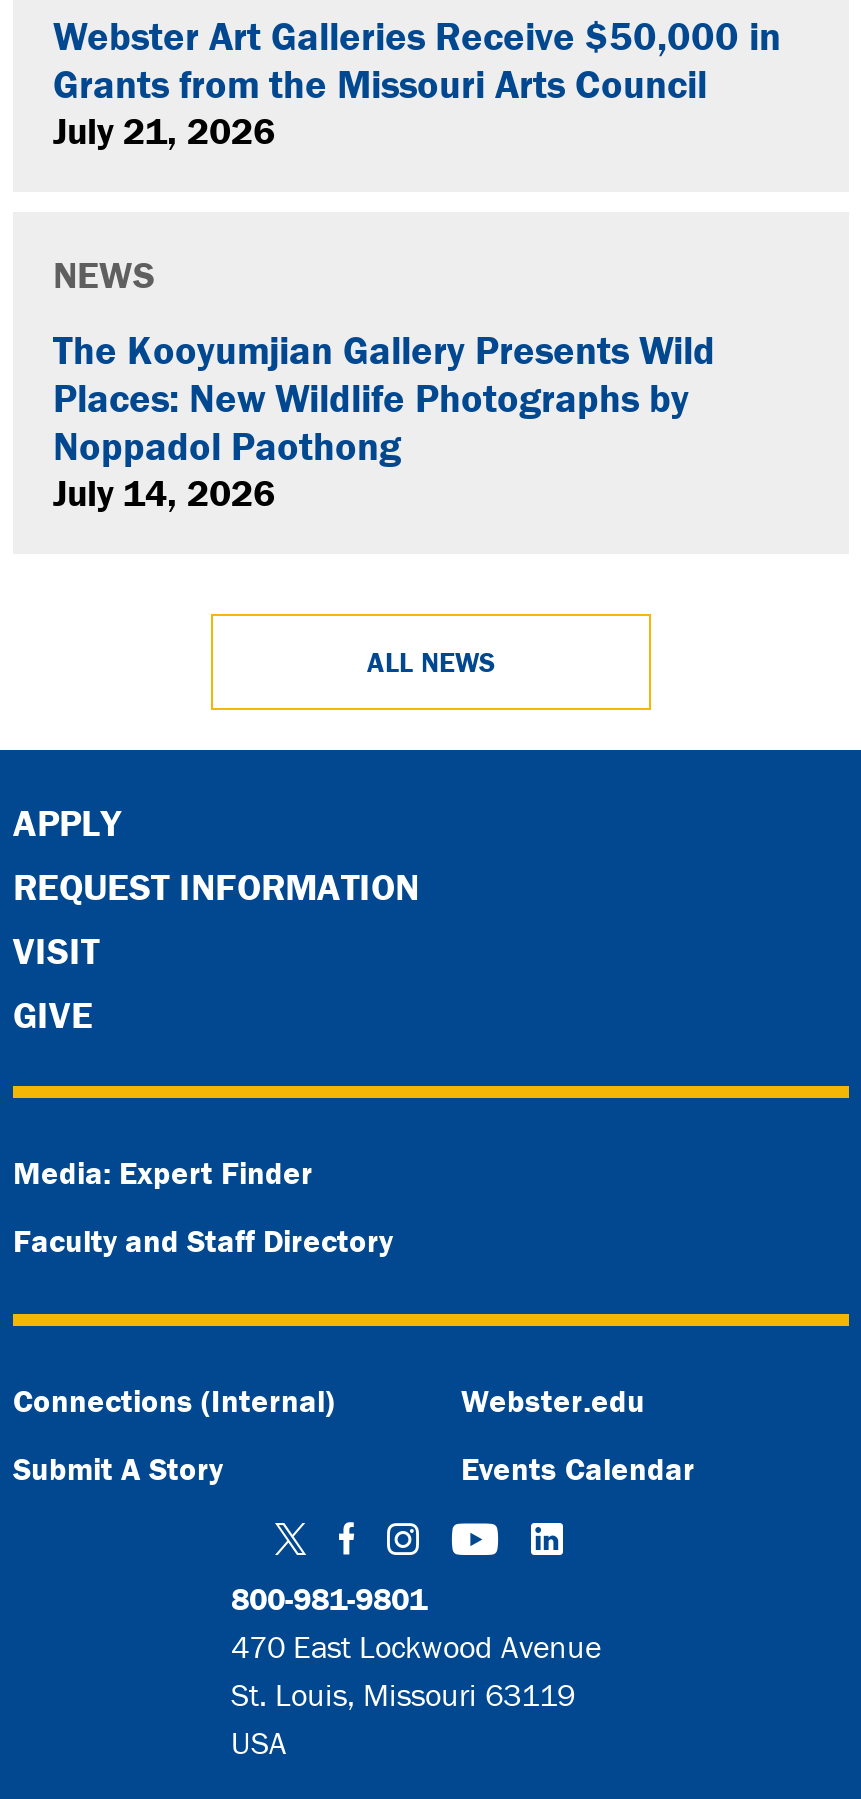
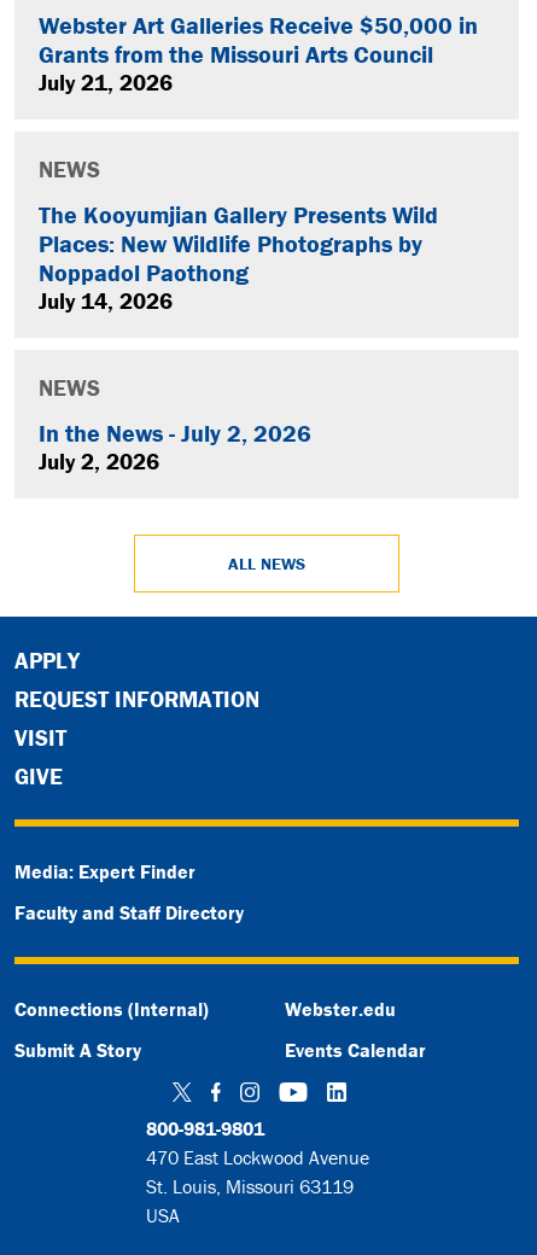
+ NEWS
+ In the News - July 2, 2026
+ July 2, 2026
